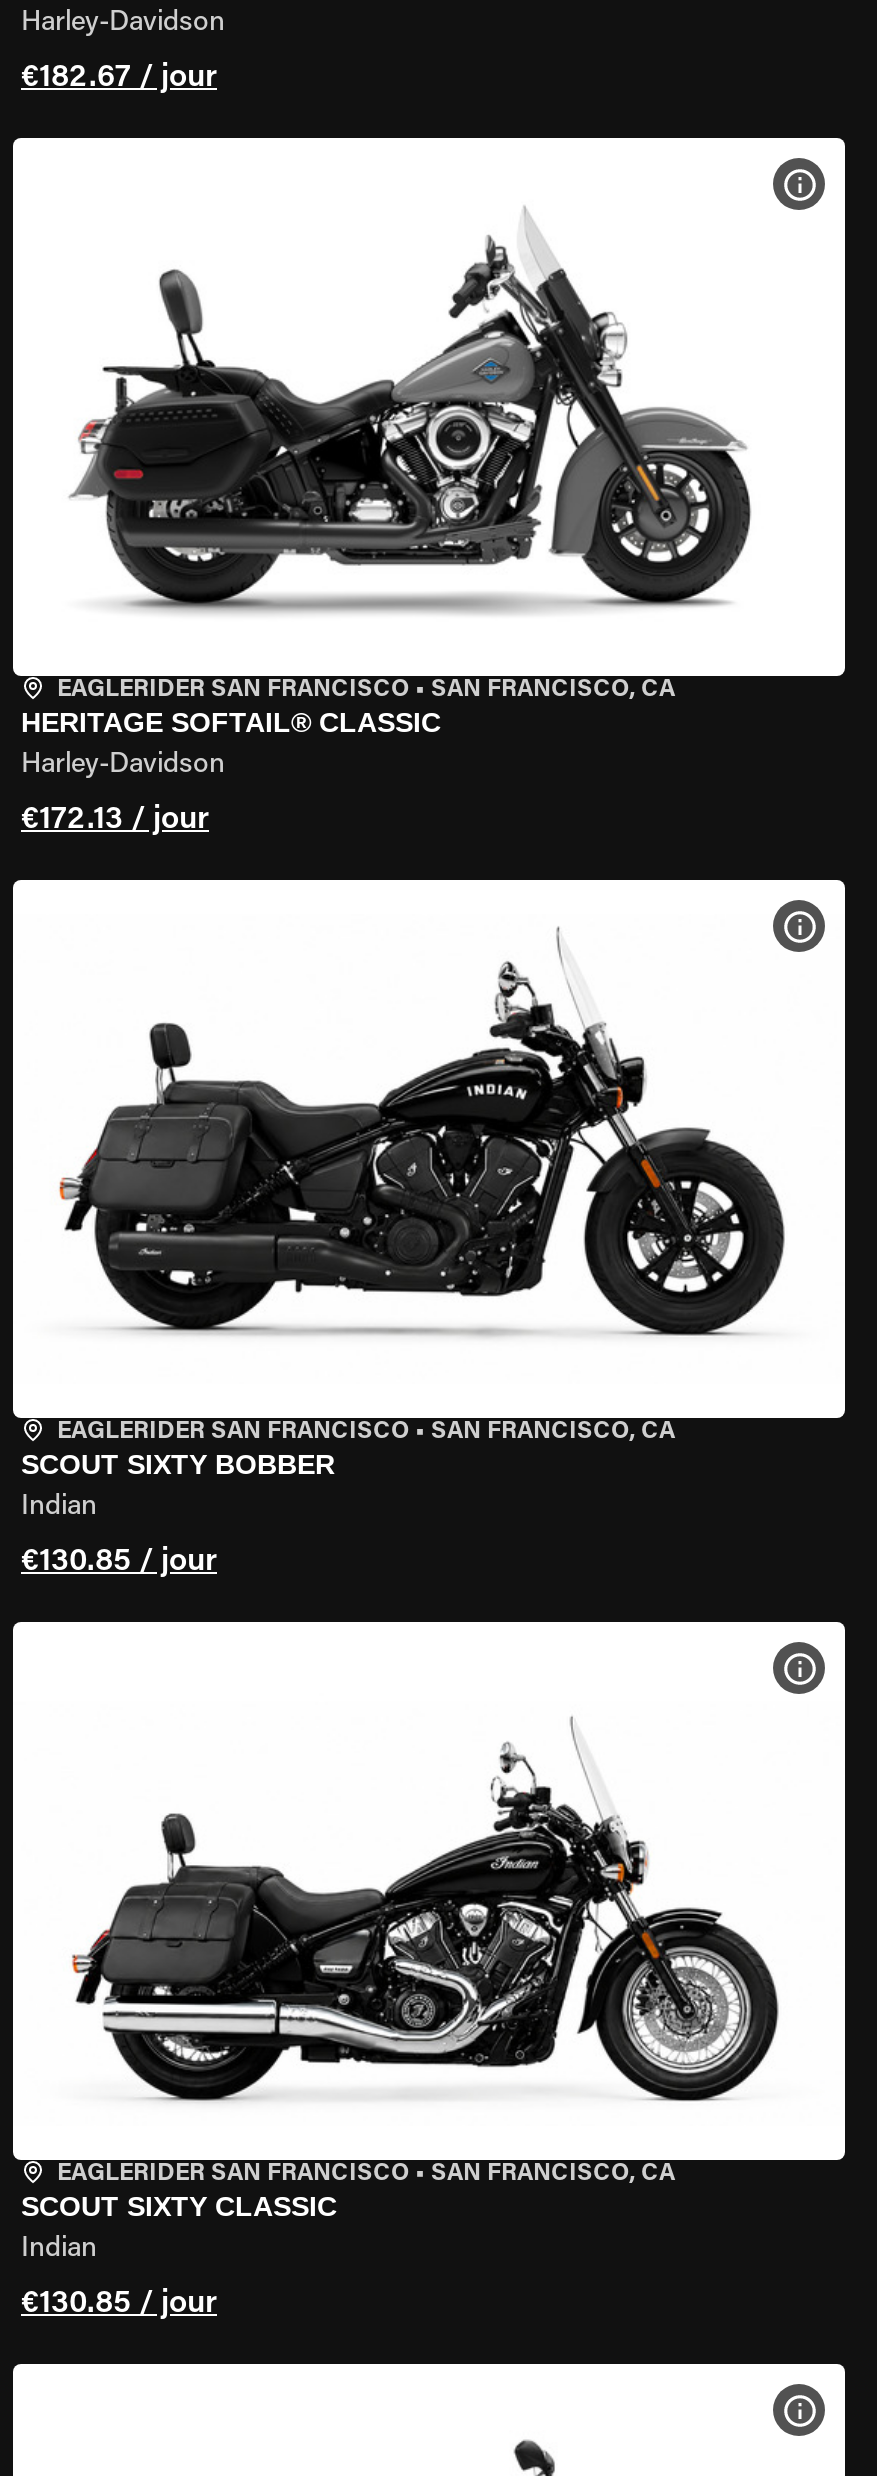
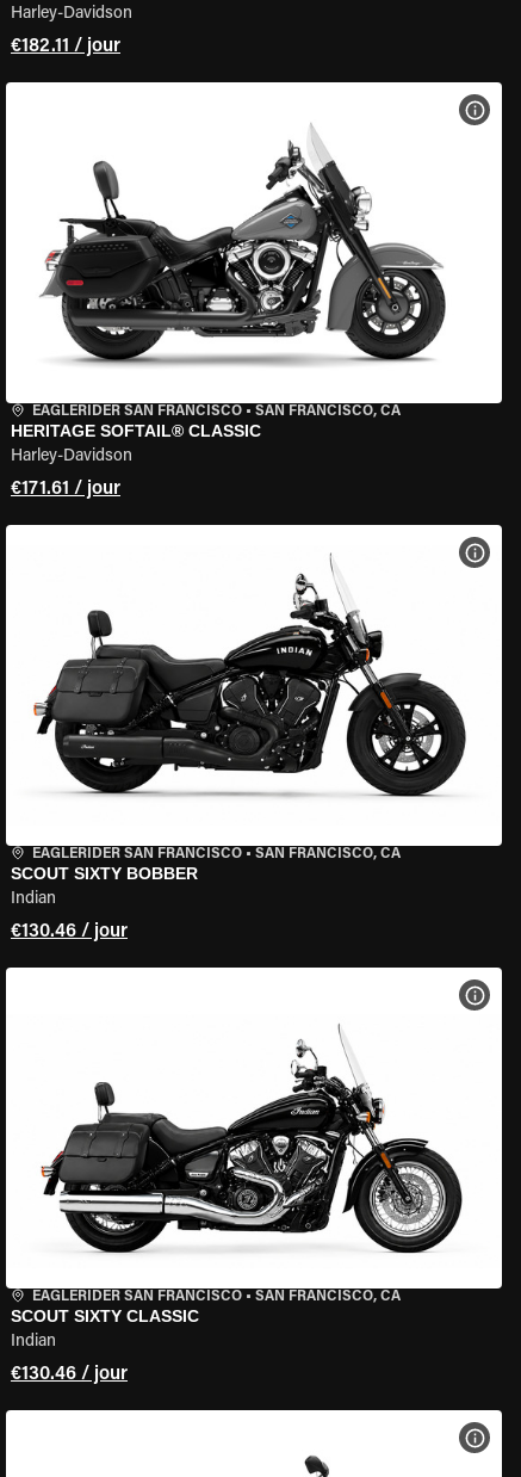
- €182.67 / jour
+ €182.11 / jour

- €172.13 / jour
+ €171.61 / jour

- €130.85 / jour
+ €130.46 / jour

- €130.85 / jour
+ €130.46 / jour
